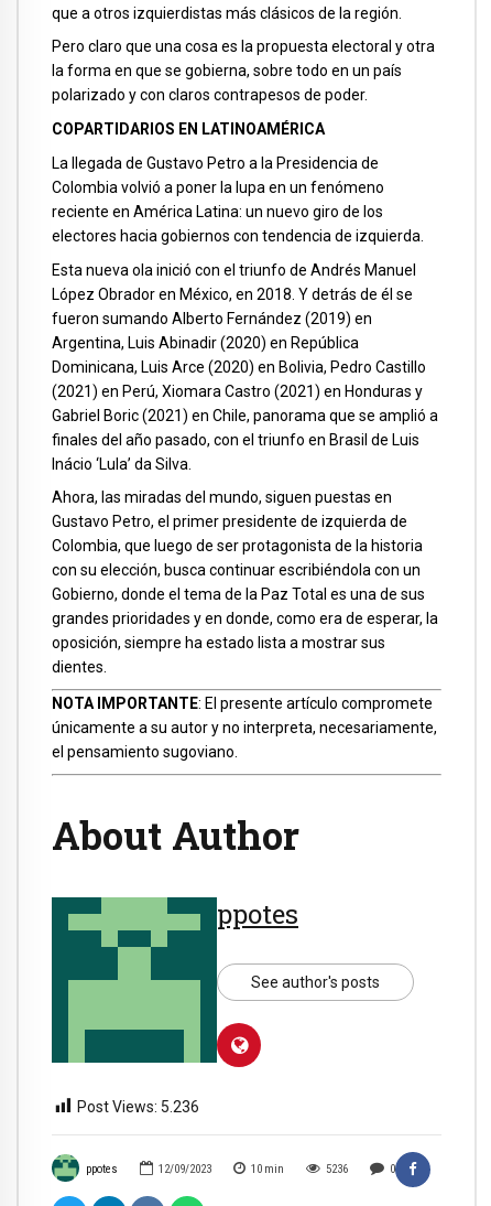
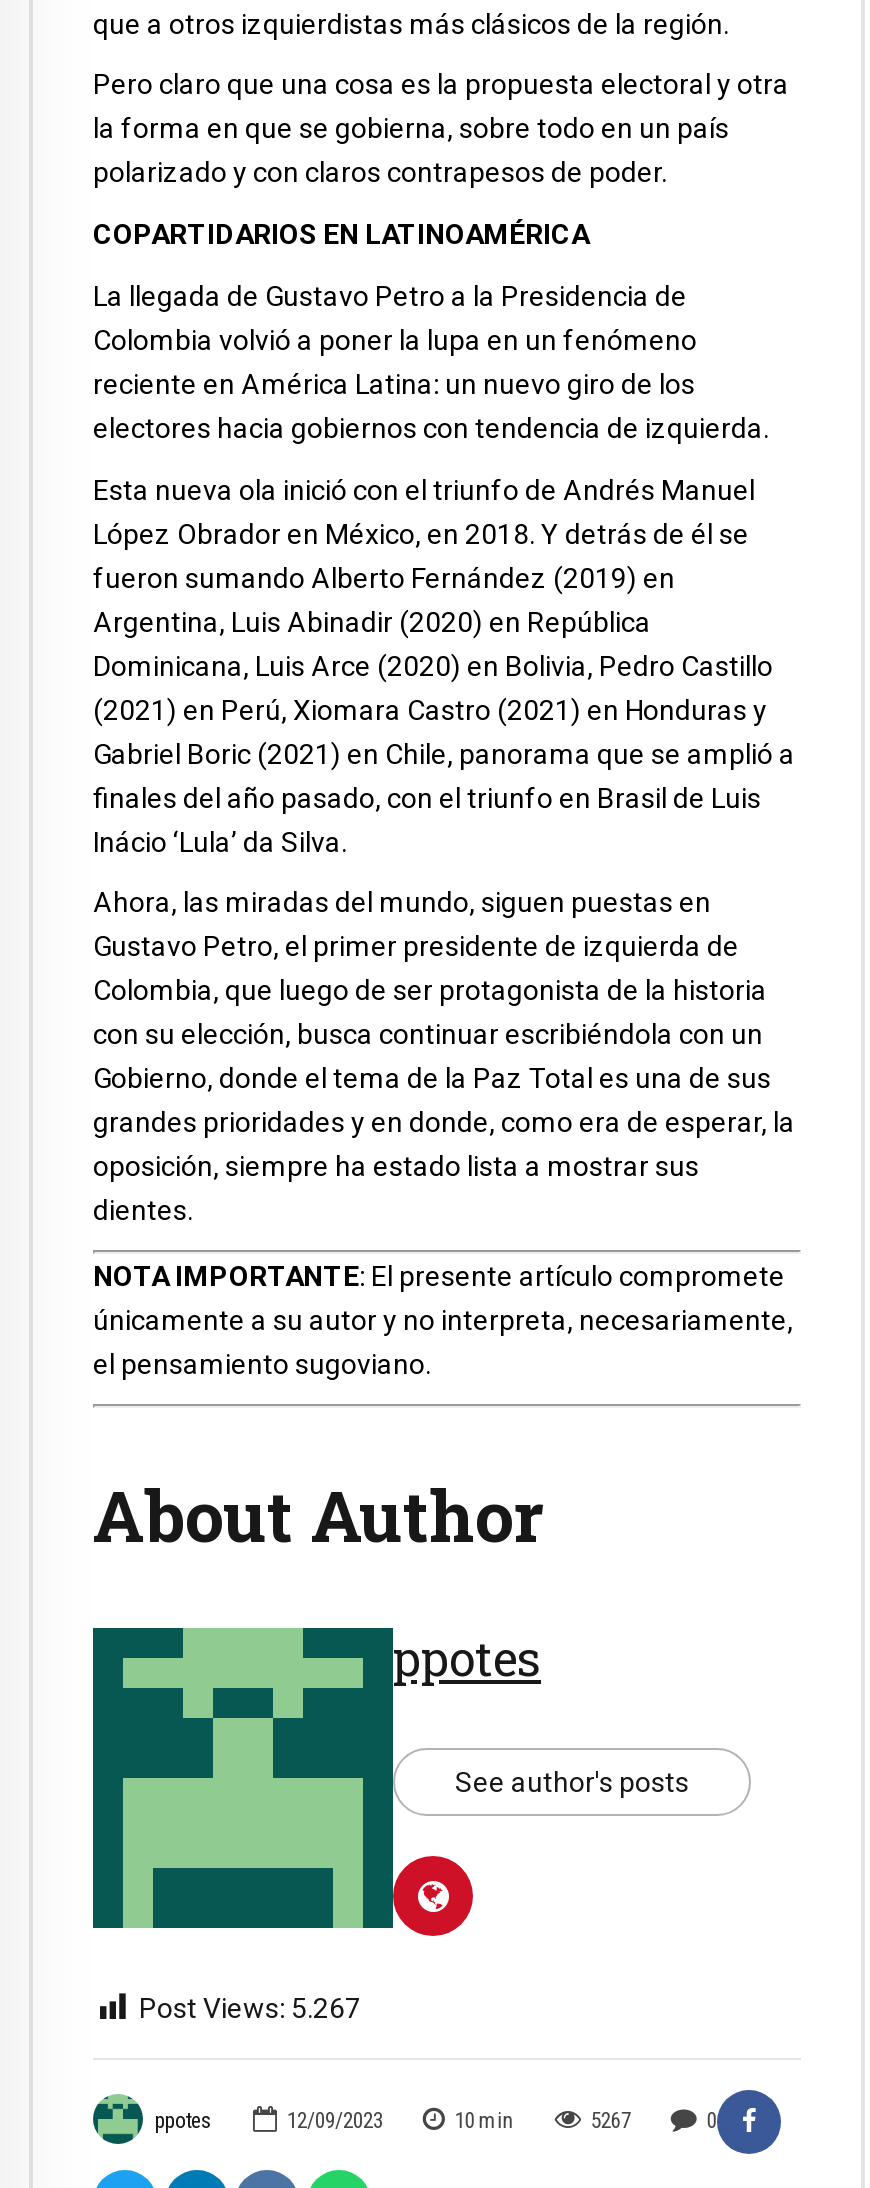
- Post Views: 5.236
+ Post Views: 5.267

- 5236
+ 5267
